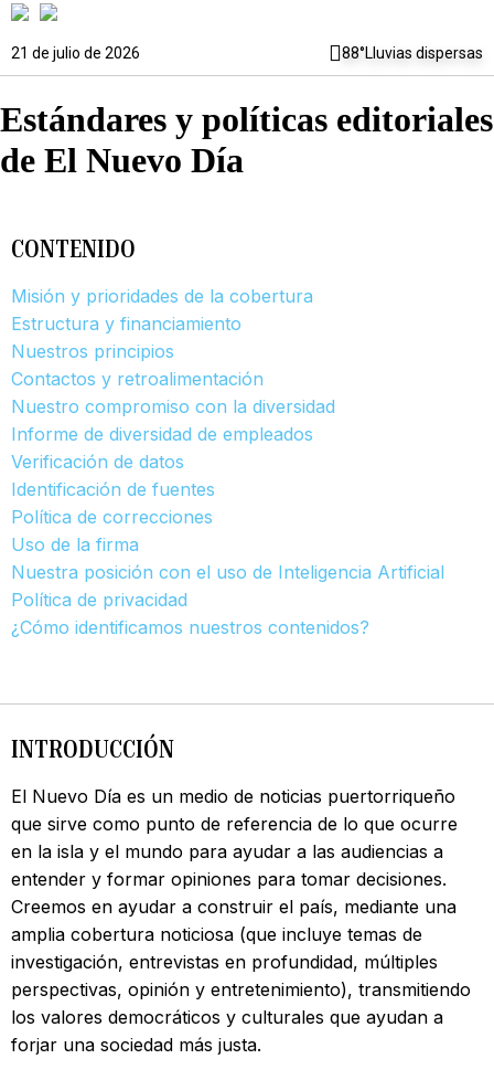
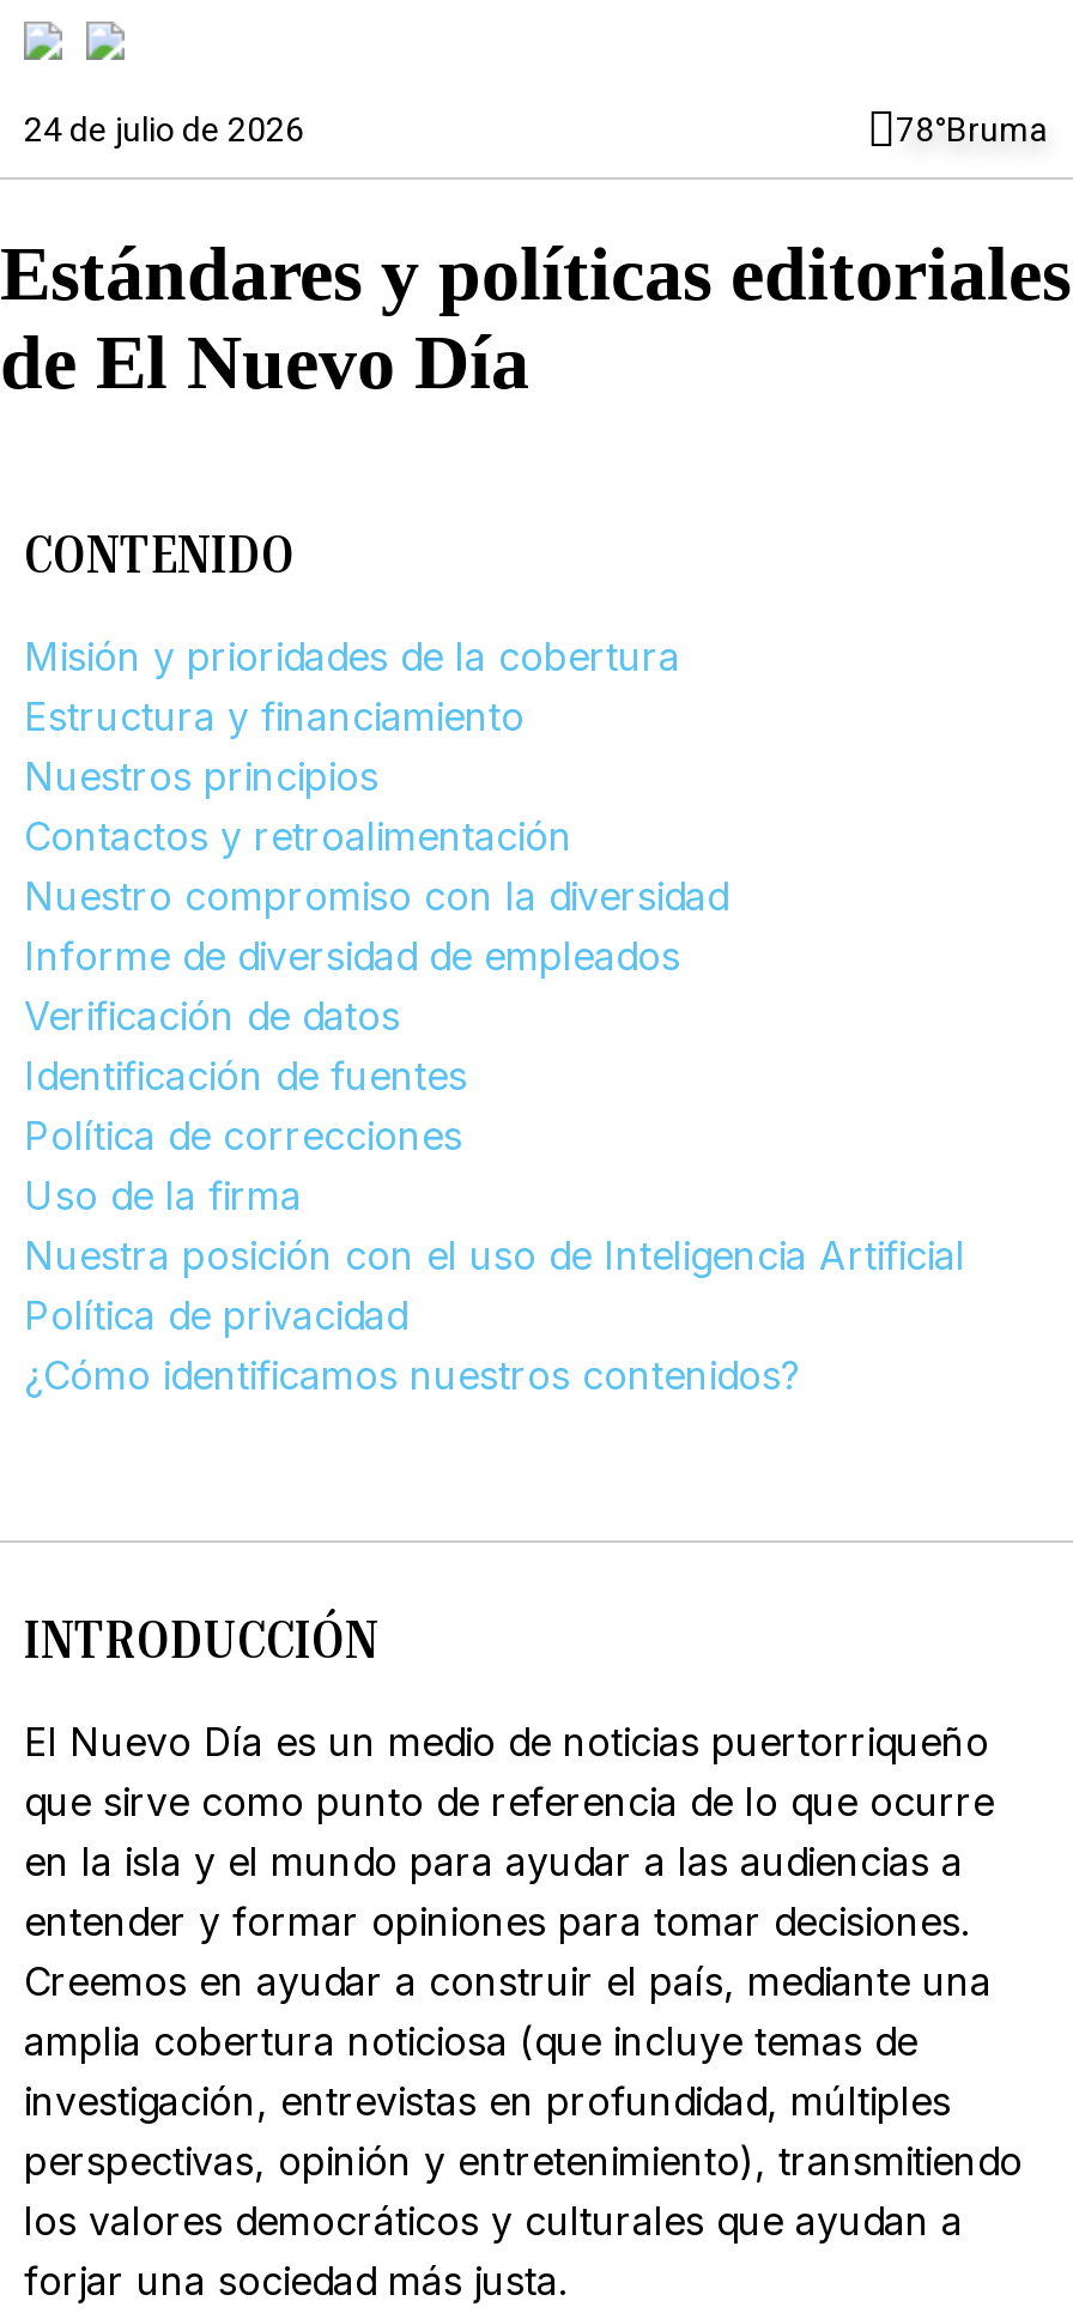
- 21 de julio de 2026
- 88°Lluvias dispersas
+ 24 de julio de 2026
+ 78°Bruma
